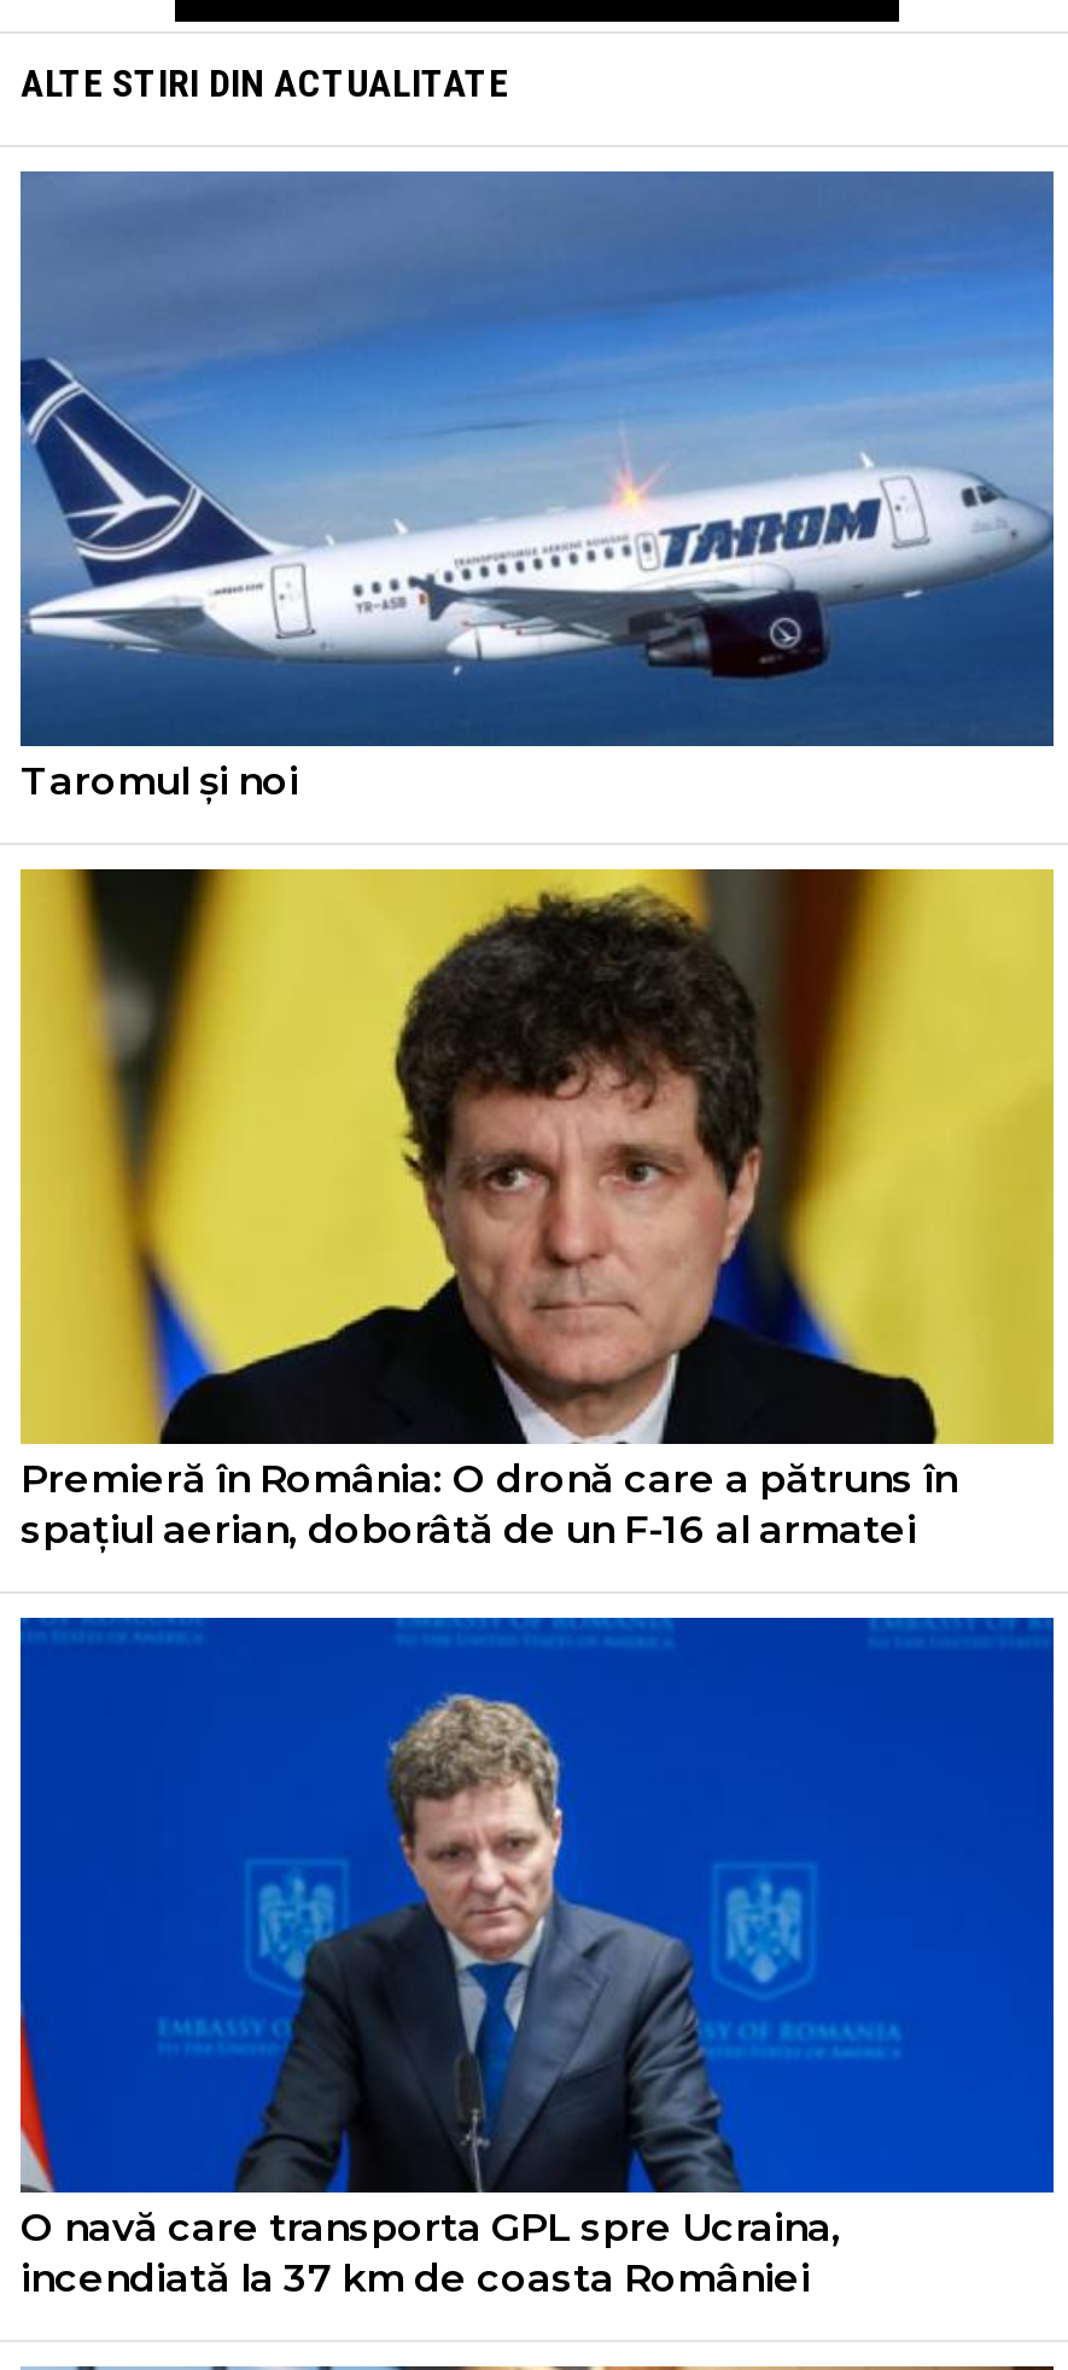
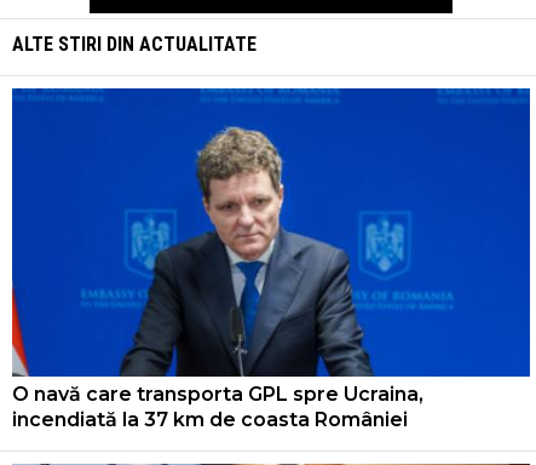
- [image]
- Taromul și noi

- [image]
- Premieră în România: O dronă care a pătruns în
- spațiul aerian, doborâtă de un F-16 al armatei
